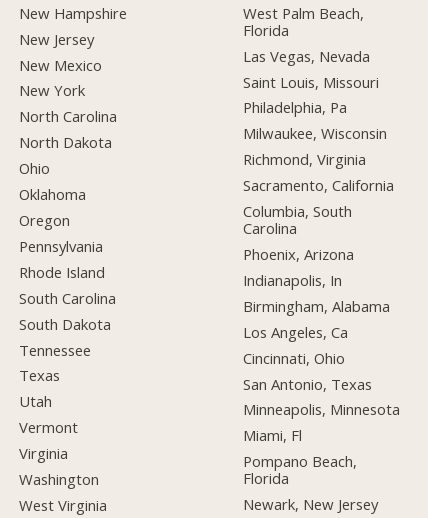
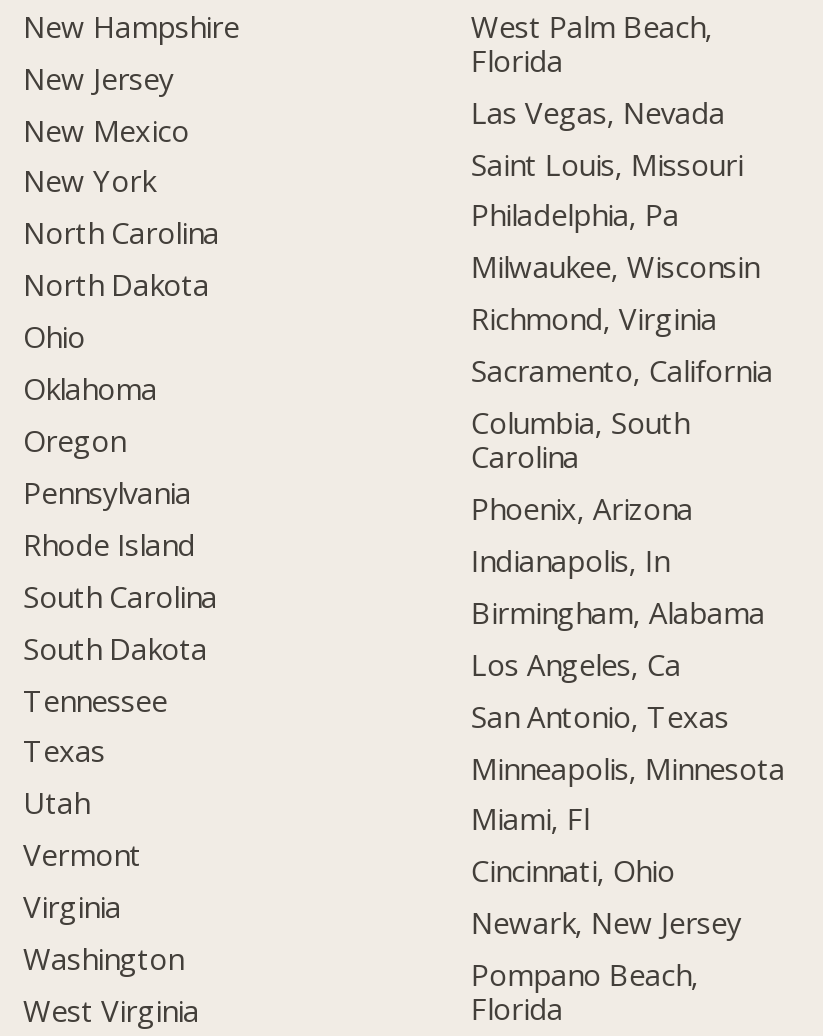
moved down: Cincinnati, Ohio

moved up: San Antonio, Texas | Minneapolis, Minnesota | Miami, Fl

moved down: Pompano Beach, | Florida

moved up: Newark, New Jersey
